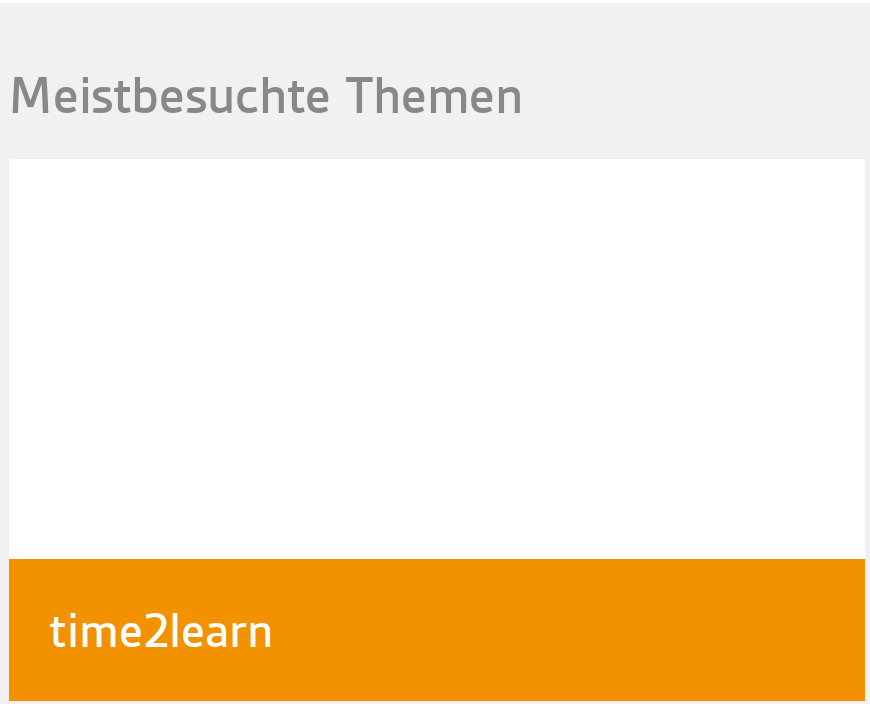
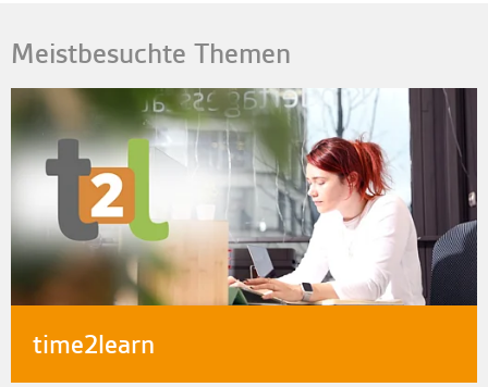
+ [image]
